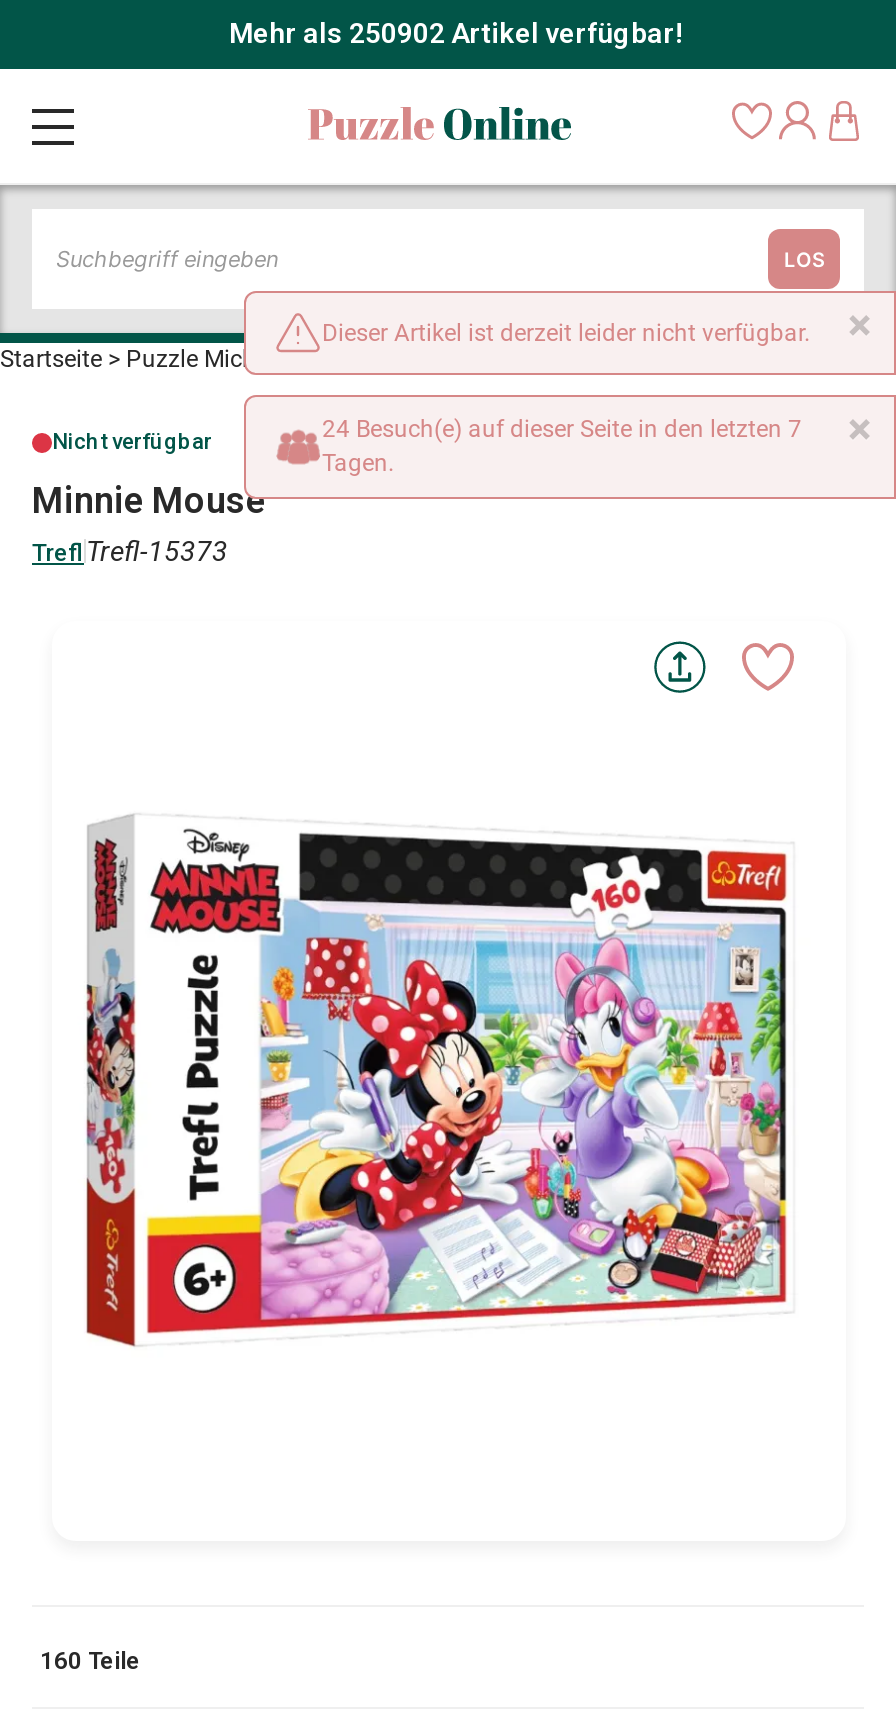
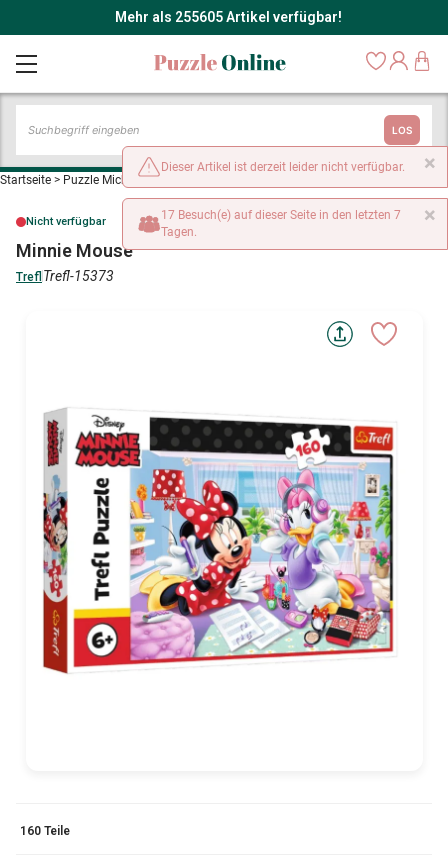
- Mehr als 250902 Artikel verfügbar!
+ Mehr als 255605 Artikel verfügbar!

- 24 Besuch(e) auf dieser Seite in den letzten 7
+ 17 Besuch(e) auf dieser Seite in den letzten 7
